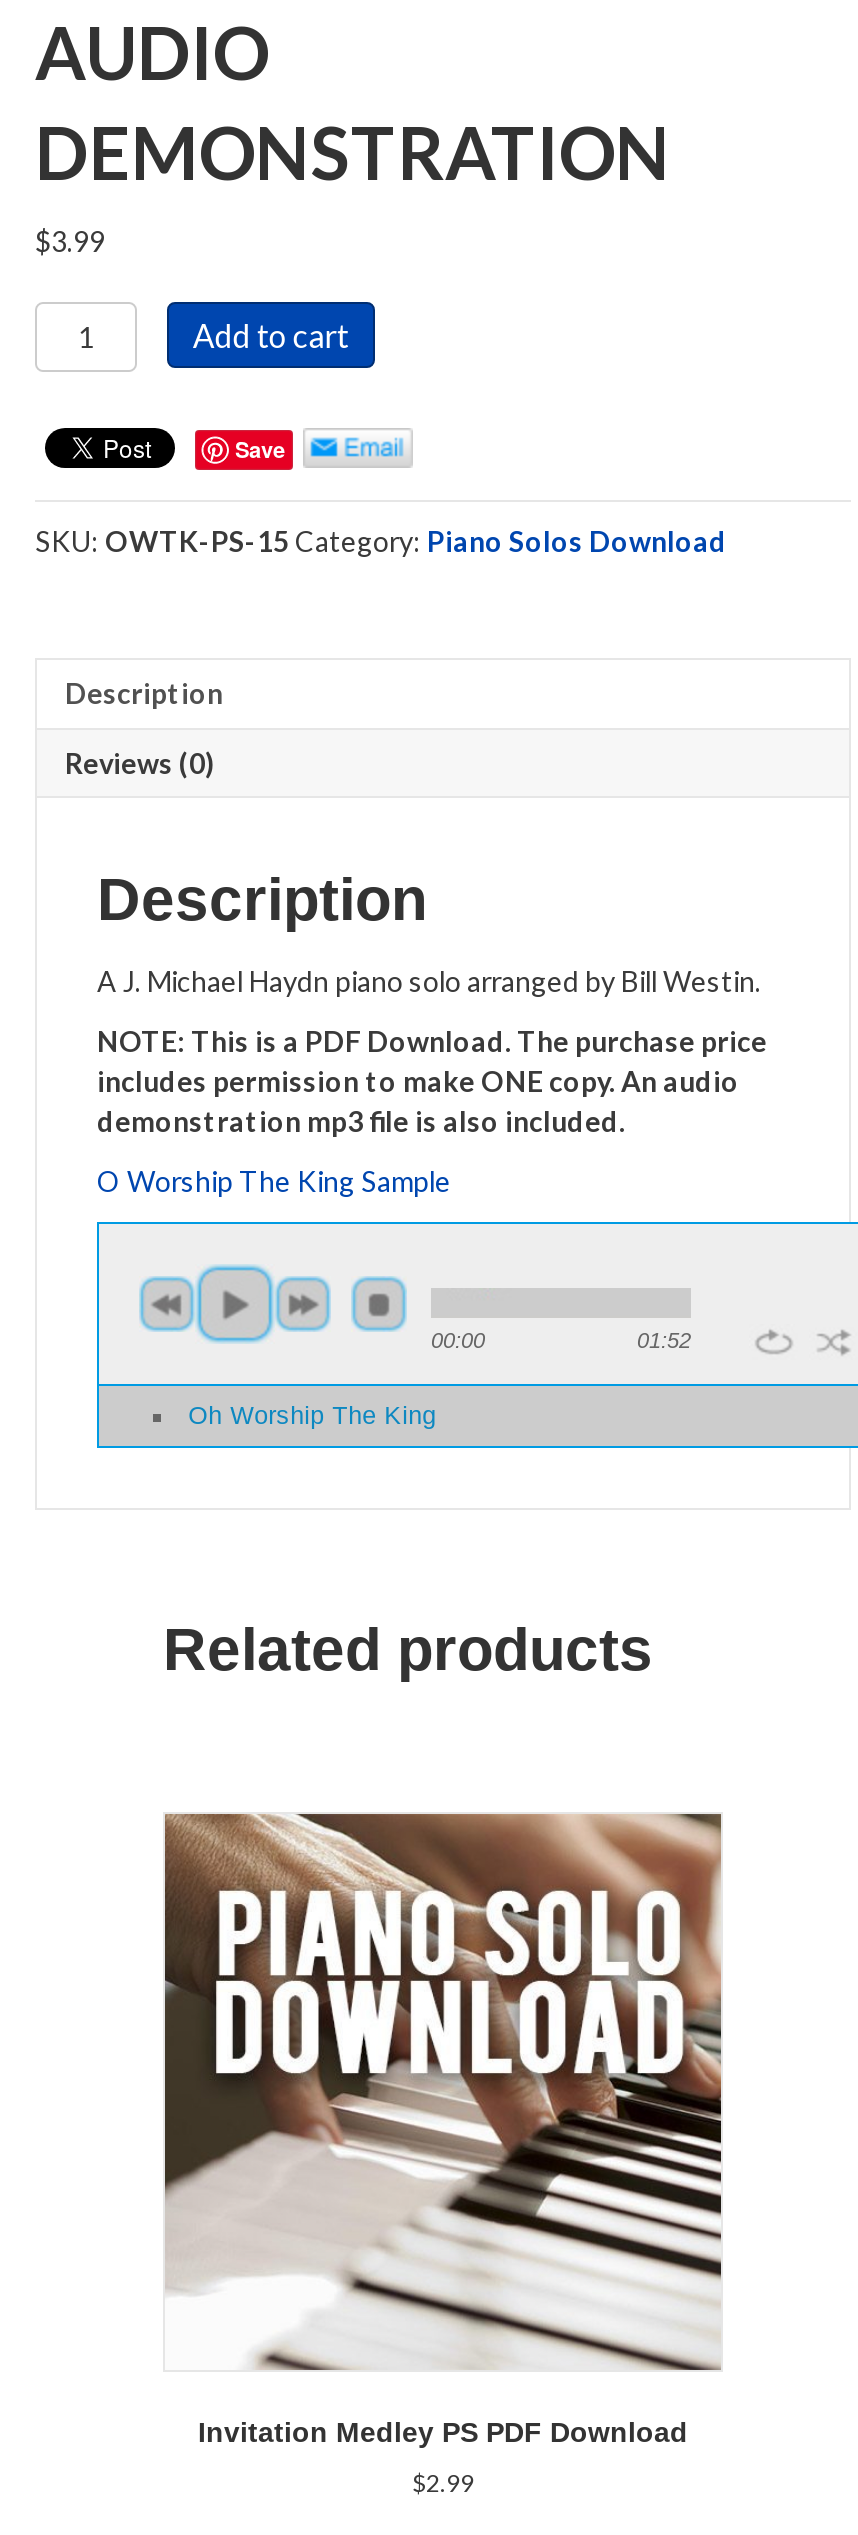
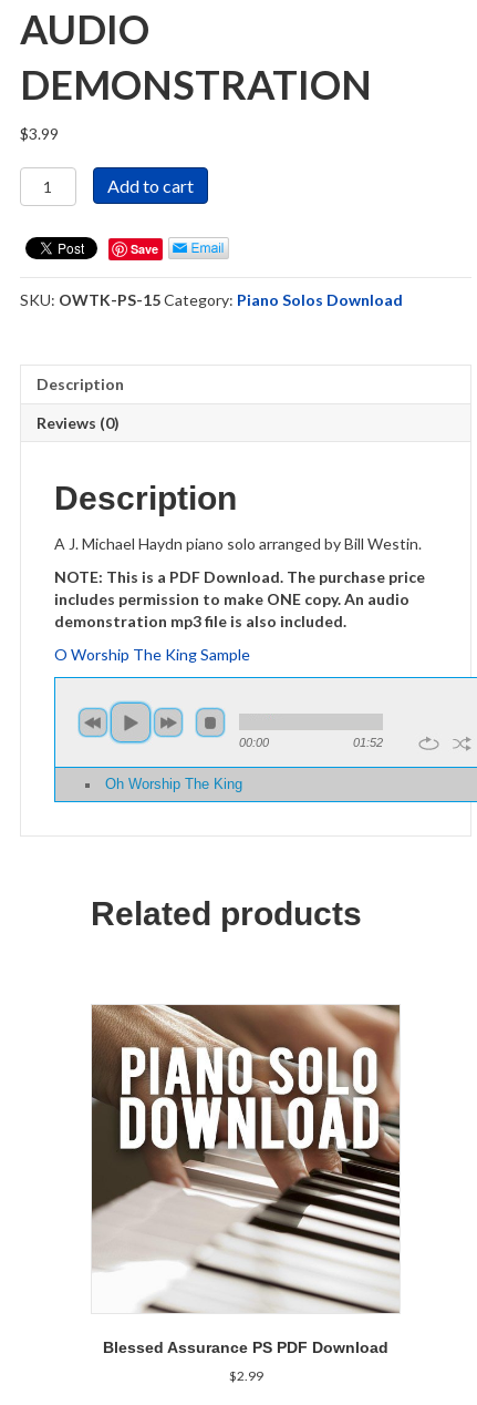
- Invitation Medley PS PDF Download
+ Blessed Assurance PS PDF Download
